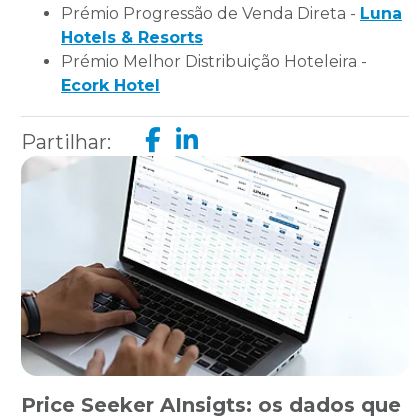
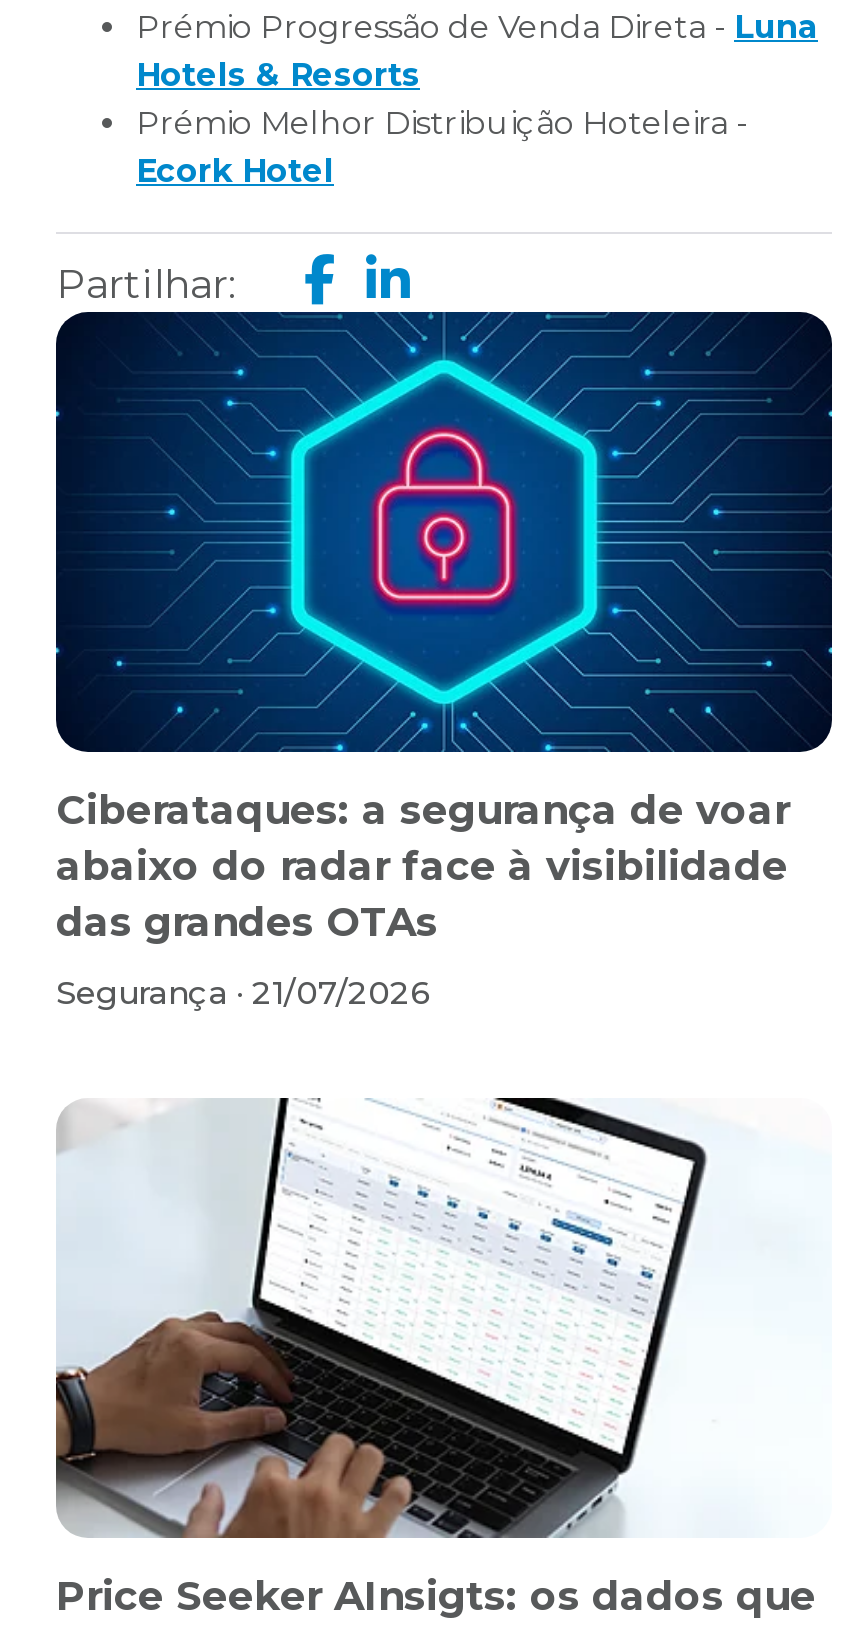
+ [image]
+ Ciberataques: a segurança de voar
+ abaixo do radar face à visibilidade
+ das grandes OTAs
+ Segurança · 21/07/2026
